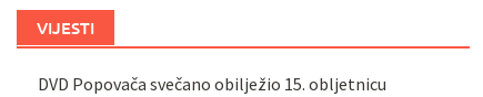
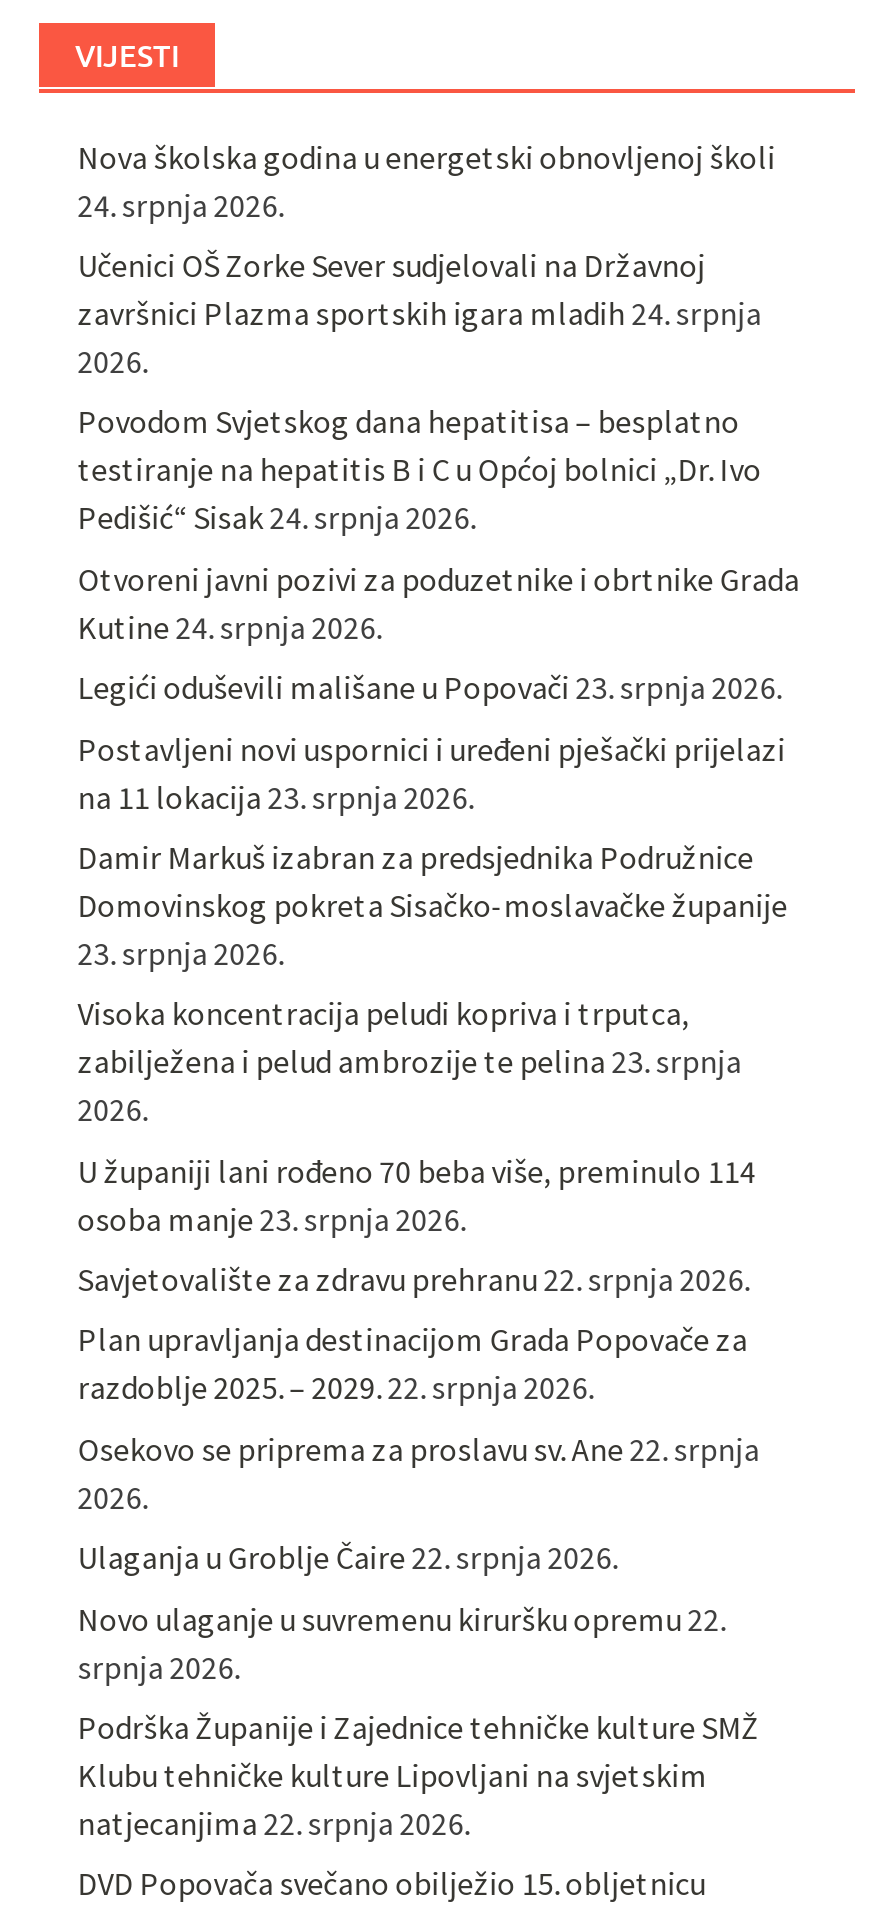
+ Nova školska godina u energetski obnovljenoj školi
+ 24. srpnja 2026.
+ Učenici OŠ Zorke Sever sudjelovali na Državnoj
+ završnici Plazma sportskih igara mladih 24. srpnja
+ 2026.
+ Povodom Svjetskog dana hepatitisa – besplatno
+ testiranje na hepatitis B i C u Općoj bolnici „Dr. Ivo
+ Pedišić“ Sisak 24. srpnja 2026.
+ Otvoreni javni pozivi za poduzetnike i obrtnike Grada
+ Kutine 24. srpnja 2026.
+ Legići oduševili mališane u Popovači 23. srpnja 2026.
+ Postavljeni novi uspornici i uređeni pješački prijelazi
+ na 11 lokacija 23. srpnja 2026.
+ Damir Markuš izabran za predsjednika Podružnice
+ Domovinskog pokreta Sisačko-moslavačke županije
+ 23. srpnja 2026.
+ Visoka koncentracija peludi kopriva i trputca,
+ zabilježena i pelud ambrozije te pelina 23. srpnja
+ 2026.
+ U županiji lani rođeno 70 beba više, preminulo 114
+ osoba manje 23. srpnja 2026.
+ Savjetovalište za zdravu prehranu 22. srpnja 2026.
+ Plan upravljanja destinacijom Grada Popovače za
+ razdoblje 2025. – 2029. 22. srpnja 2026.
+ Osekovo se priprema za proslavu sv. Ane 22. srpnja
+ 2026.
+ Ulaganja u Groblje Čaire 22. srpnja 2026.
+ Novo ulaganje u suvremenu kiruršku opremu 22.
+ srpnja 2026.
+ Podrška Županije i Zajednice tehničke kulture SMŽ
+ Klubu tehničke kulture Lipovljani na svjetskim
+ natjecanjima 22. srpnja 2026.
